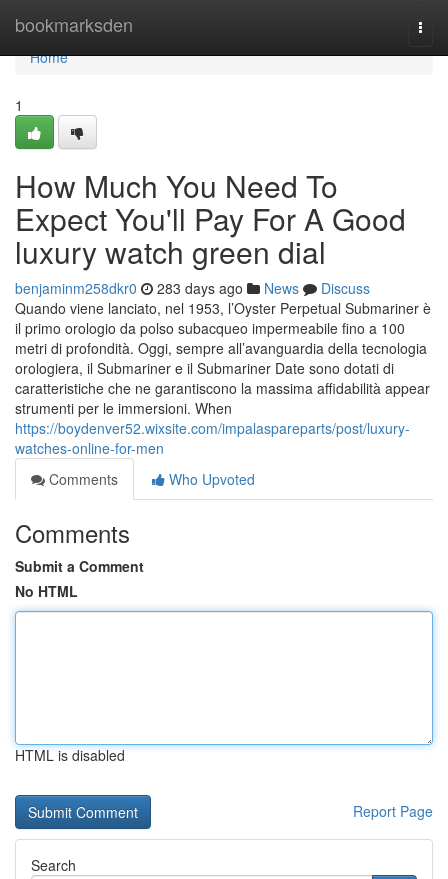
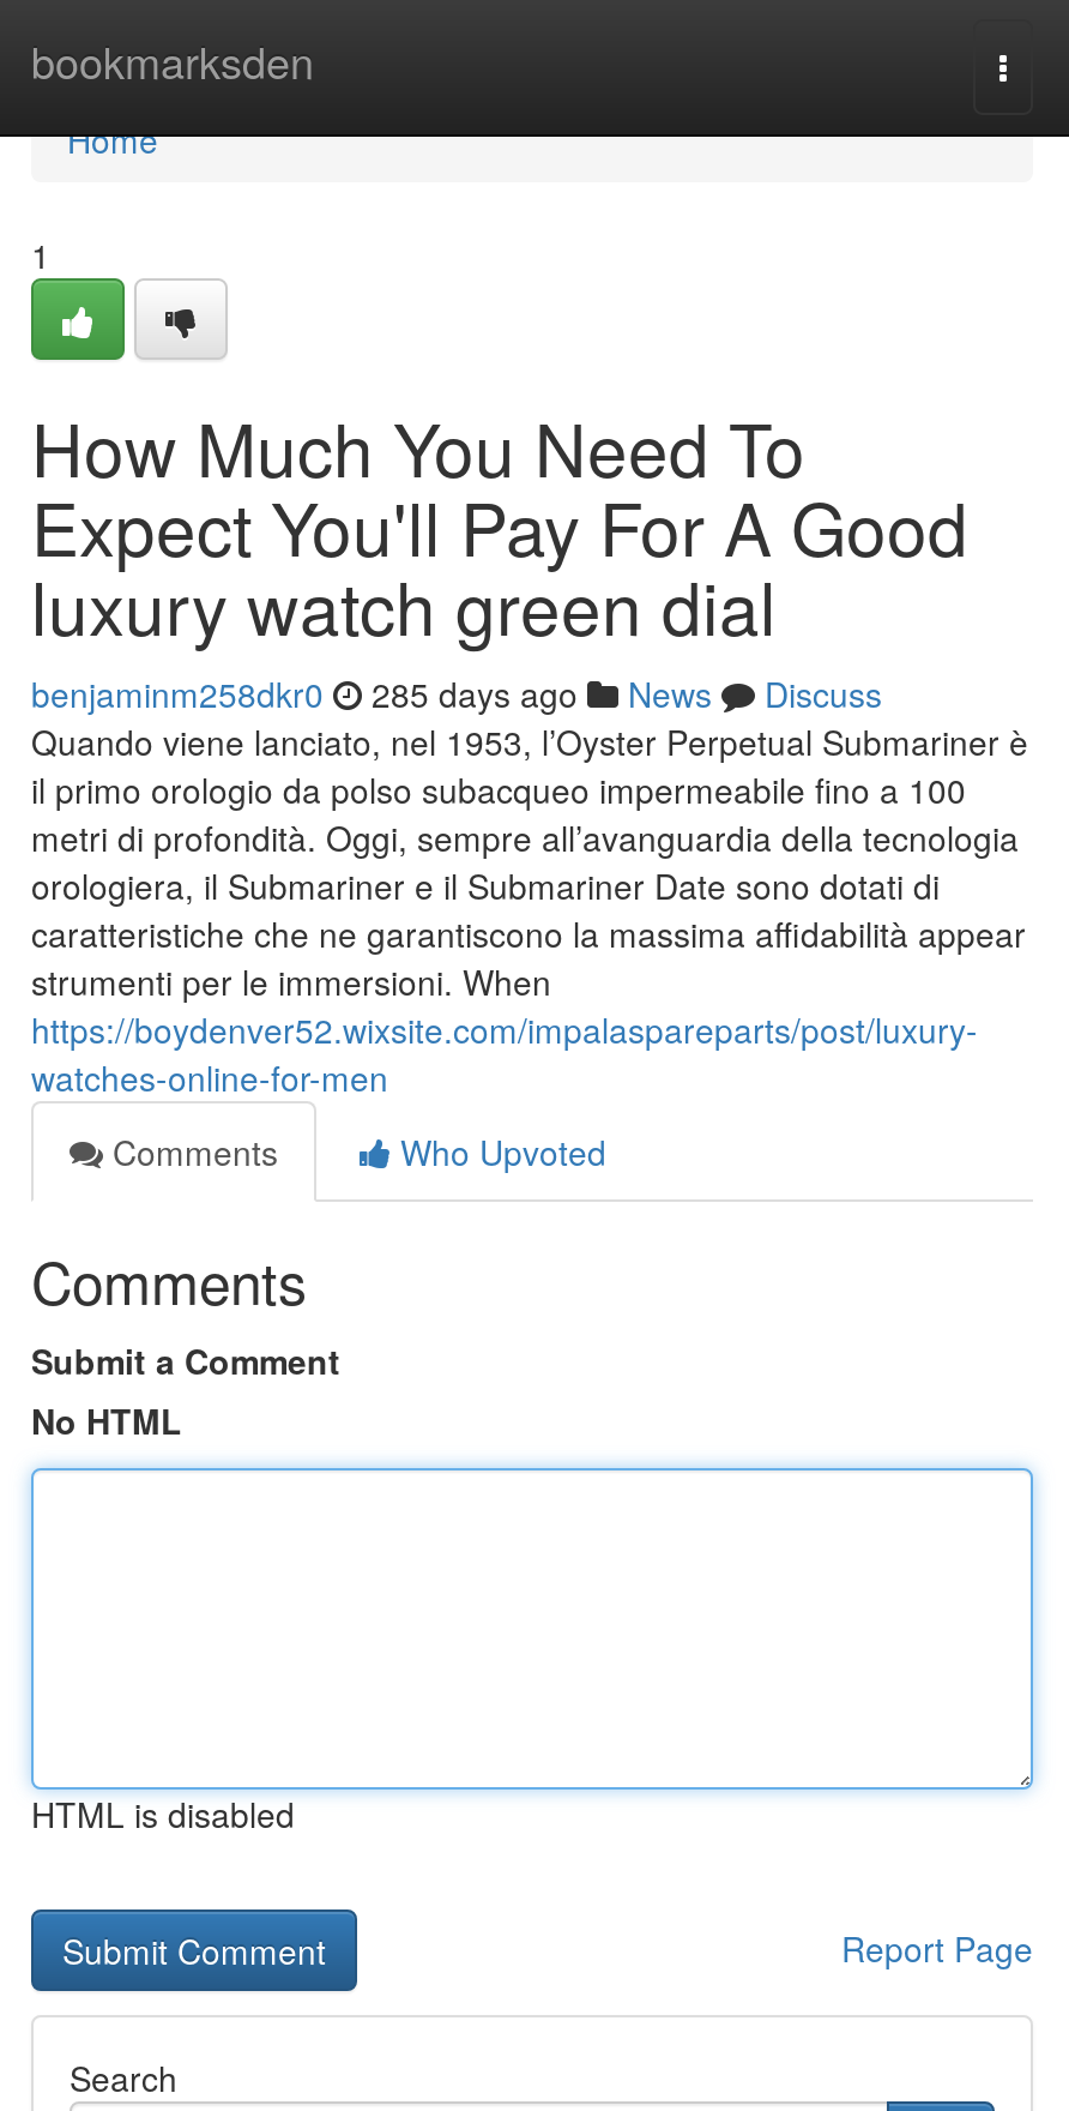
- benjaminm258dkr0 283 days ago News Discuss
+ benjaminm258dkr0 285 days ago News Discuss
